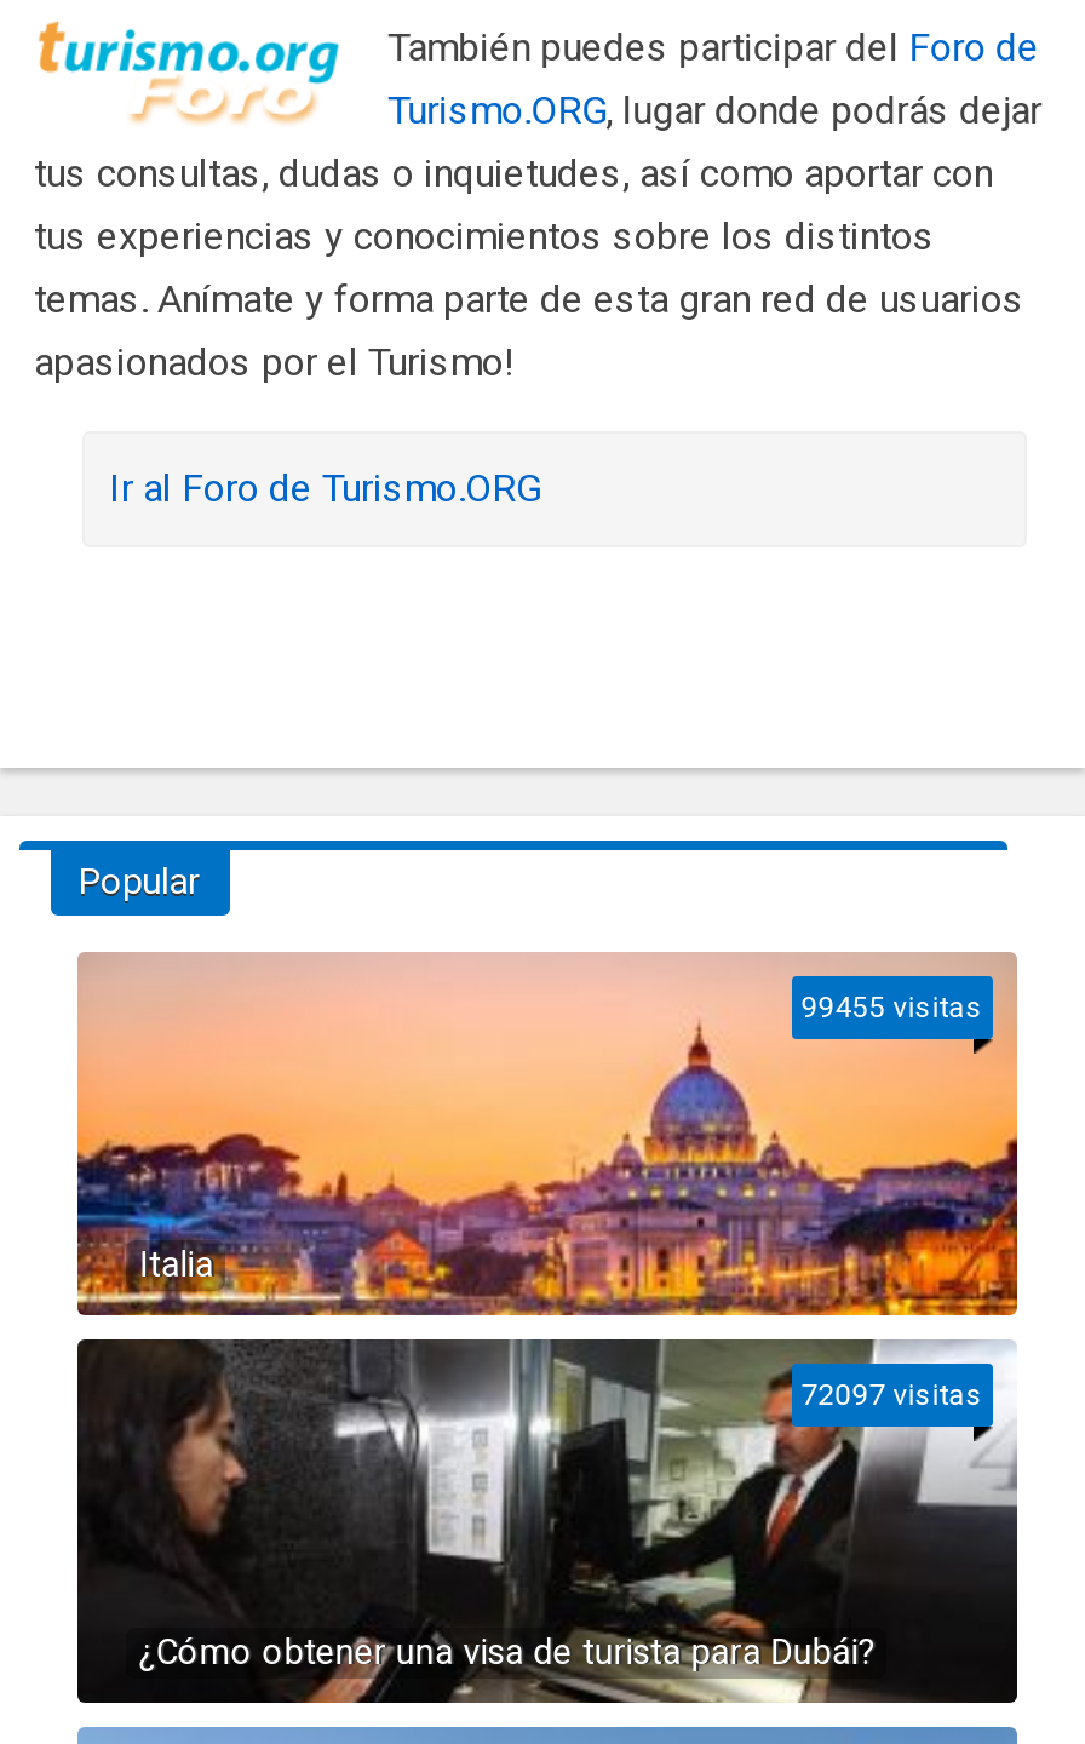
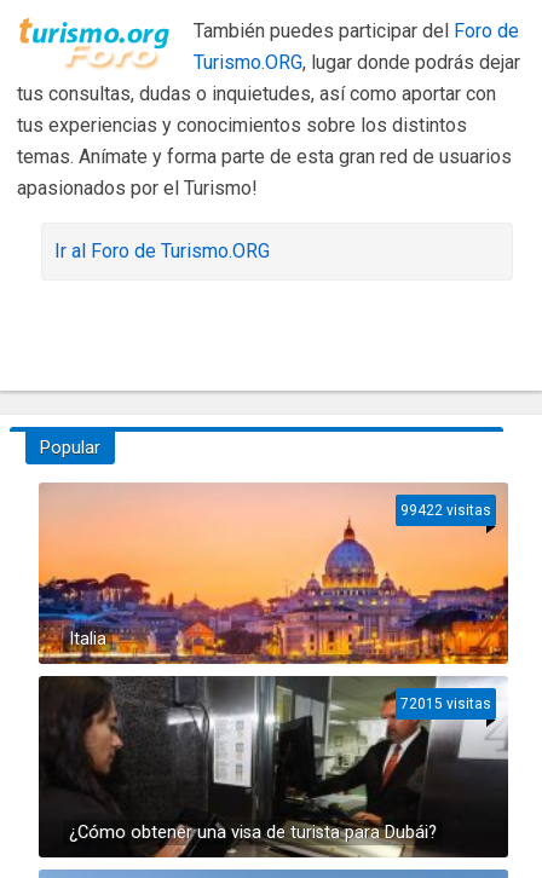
- 99455 visitas
+ 99422 visitas

- 72097 visitas
+ 72015 visitas
